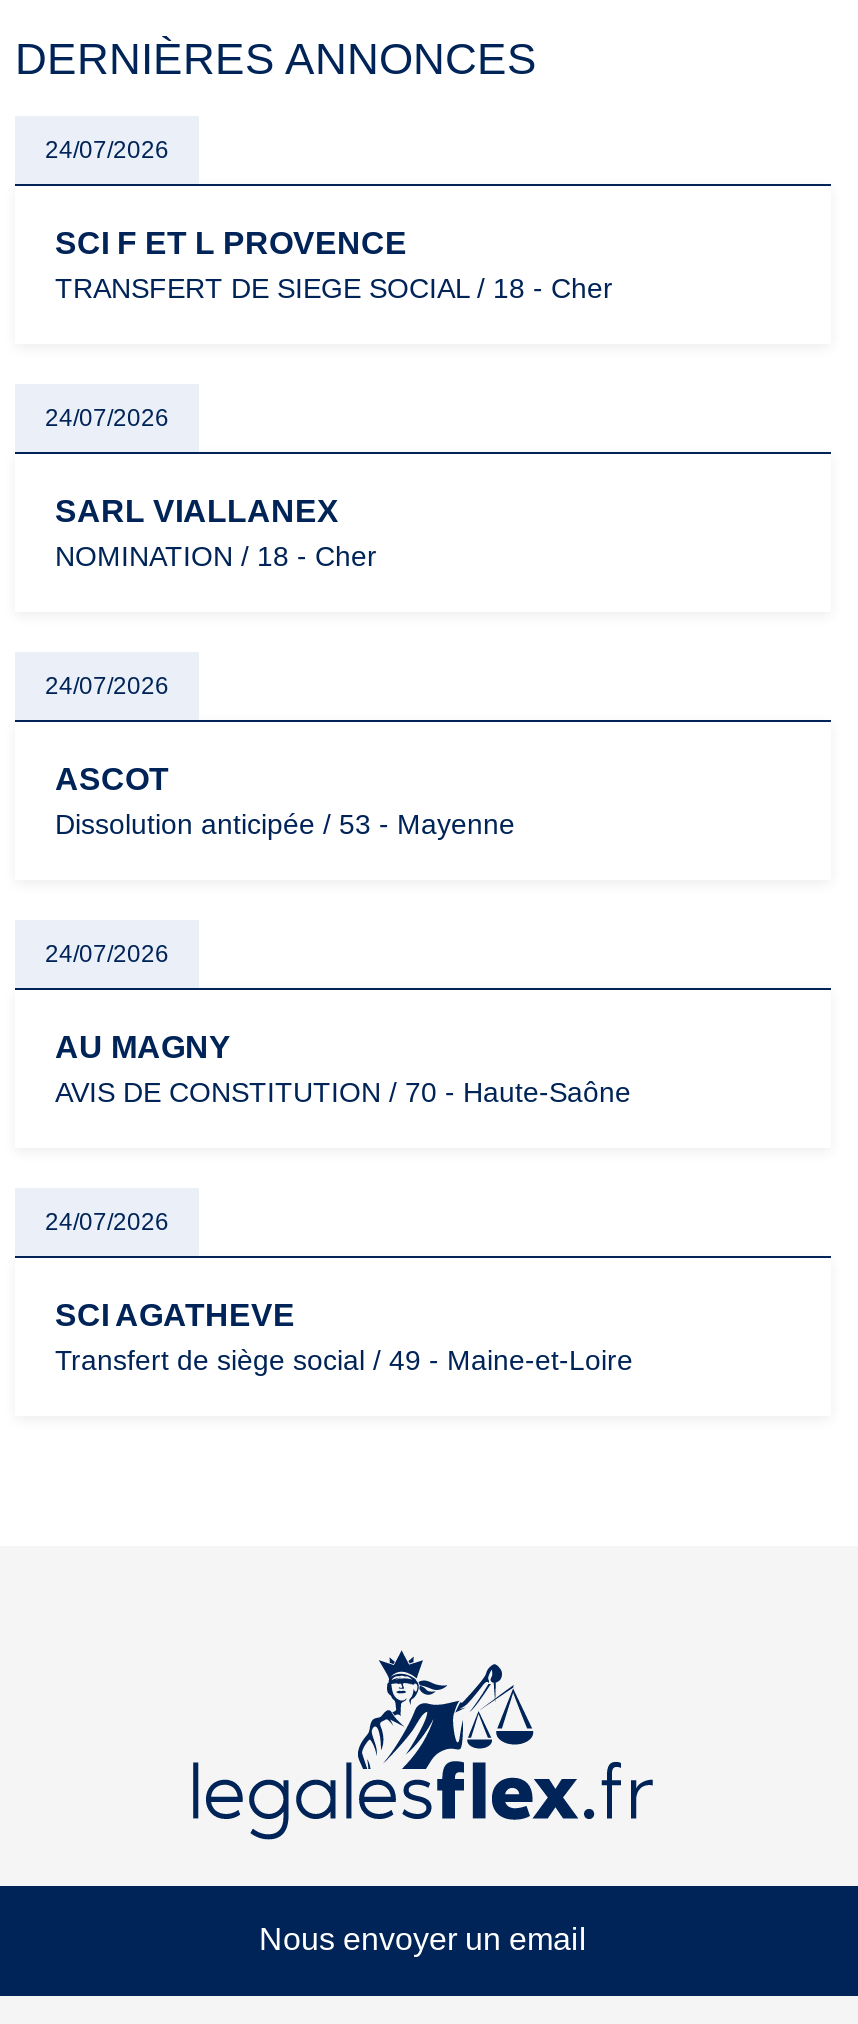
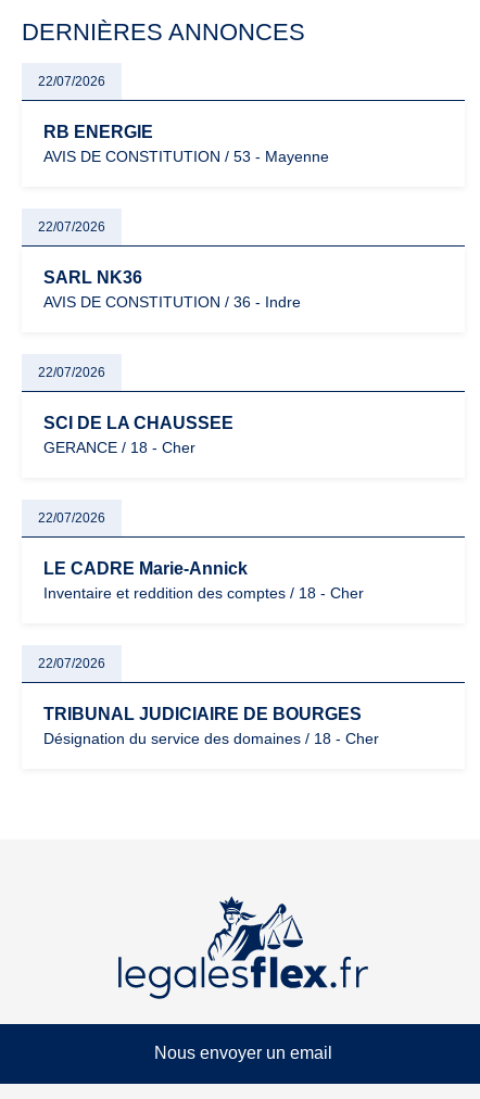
- 24/07/2026
+ 22/07/2026

- SCI F ET L PROVENCE
- TRANSFERT DE SIEGE SOCIAL / 18 - Cher
+ RB ENERGIE
+ AVIS DE CONSTITUTION / 53 - Mayenne

- 24/07/2026
+ 22/07/2026

- SARL VIALLANEX
- NOMINATION / 18 - Cher
+ SARL NK36
+ AVIS DE CONSTITUTION / 36 - Indre

- 24/07/2026
+ 22/07/2026

- ASCOT
- Dissolution anticipée / 53 - Mayenne
+ SCI DE LA CHAUSSEE
+ GERANCE / 18 - Cher

- 24/07/2026
+ 22/07/2026

- AU MAGNY
- AVIS DE CONSTITUTION / 70 - Haute-Saône
+ LE CADRE Marie-Annick
+ Inventaire et reddition des comptes / 18 - Cher

- 24/07/2026
+ 22/07/2026

- SCI AGATHEVE
- Transfert de siège social / 49 - Maine-et-Loire
+ TRIBUNAL JUDICIAIRE DE BOURGES
+ Désignation du service des domaines / 18 - Cher
